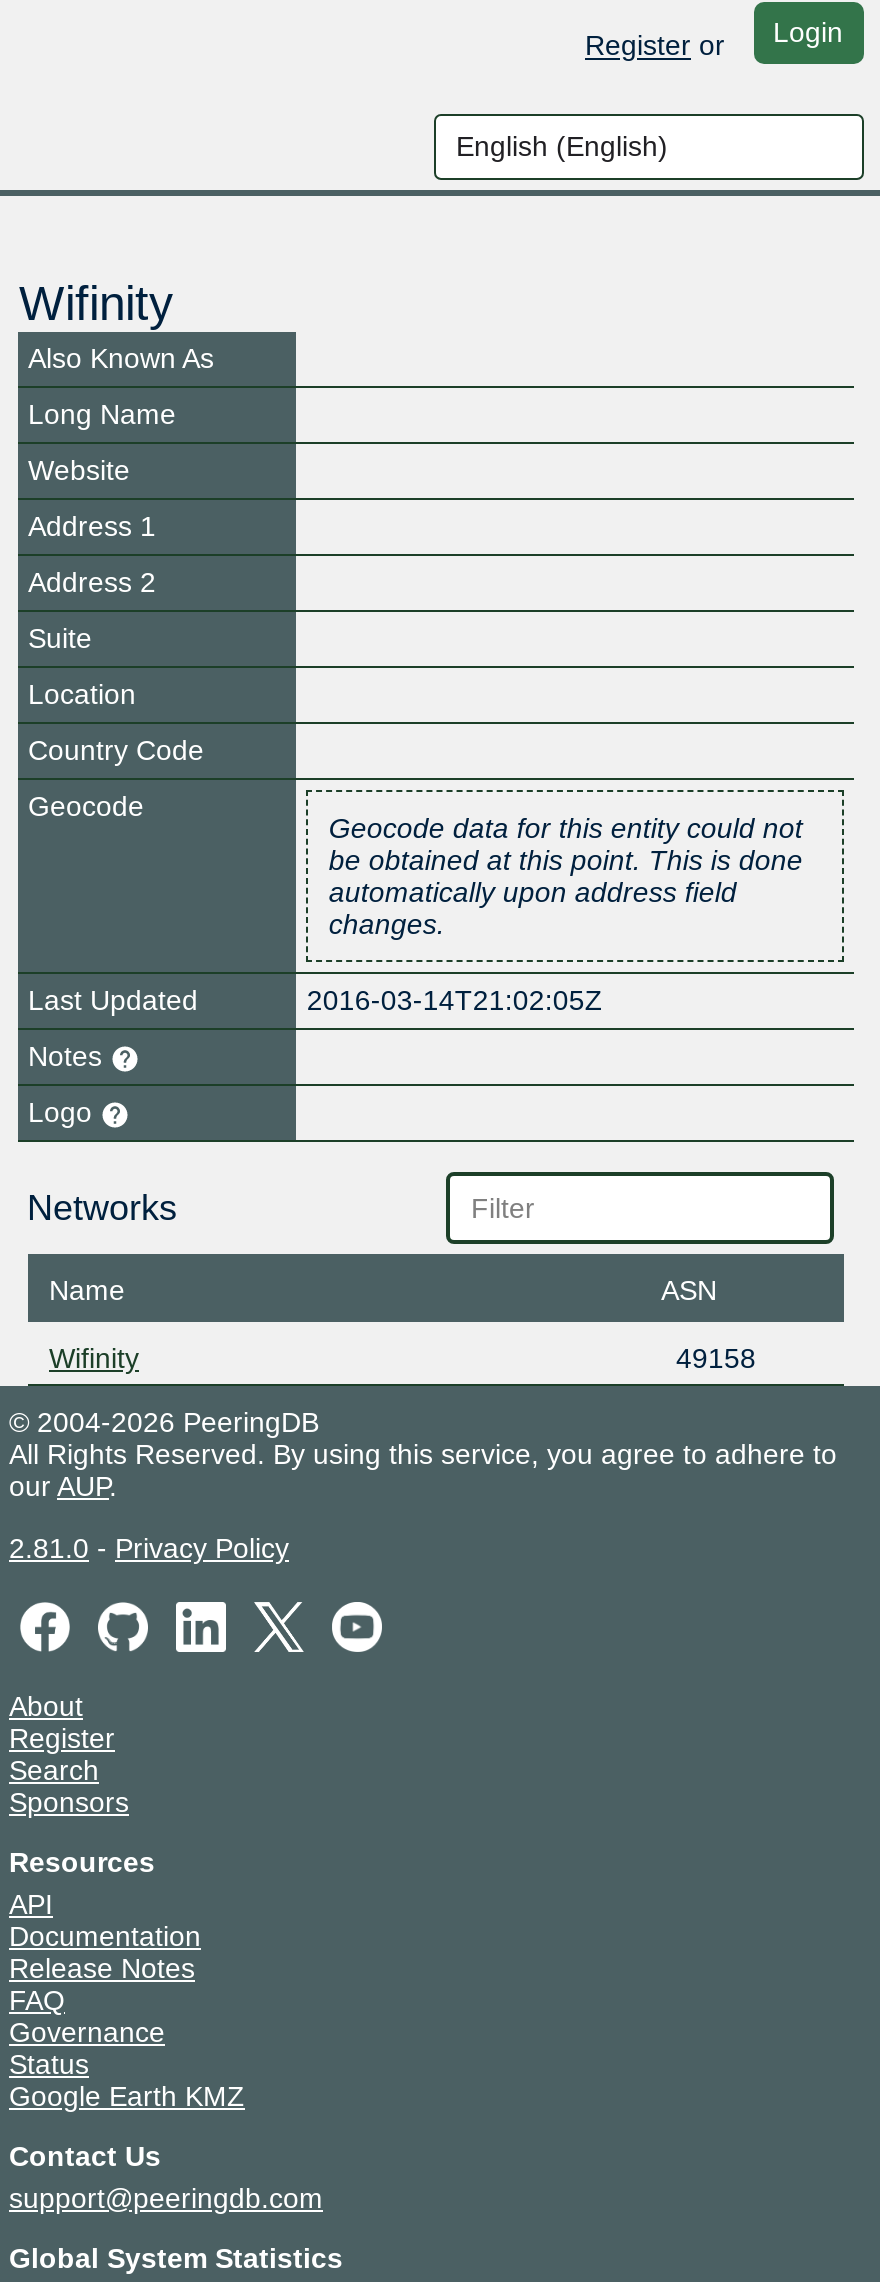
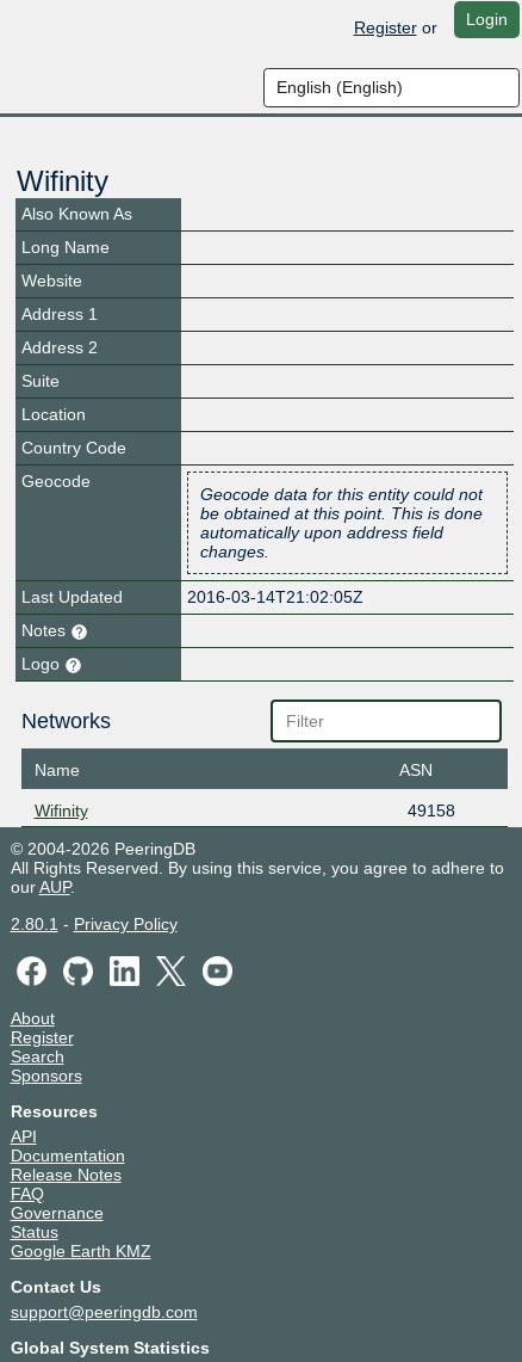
- 2.81.0 - Privacy Policy
+ 2.80.1 - Privacy Policy
